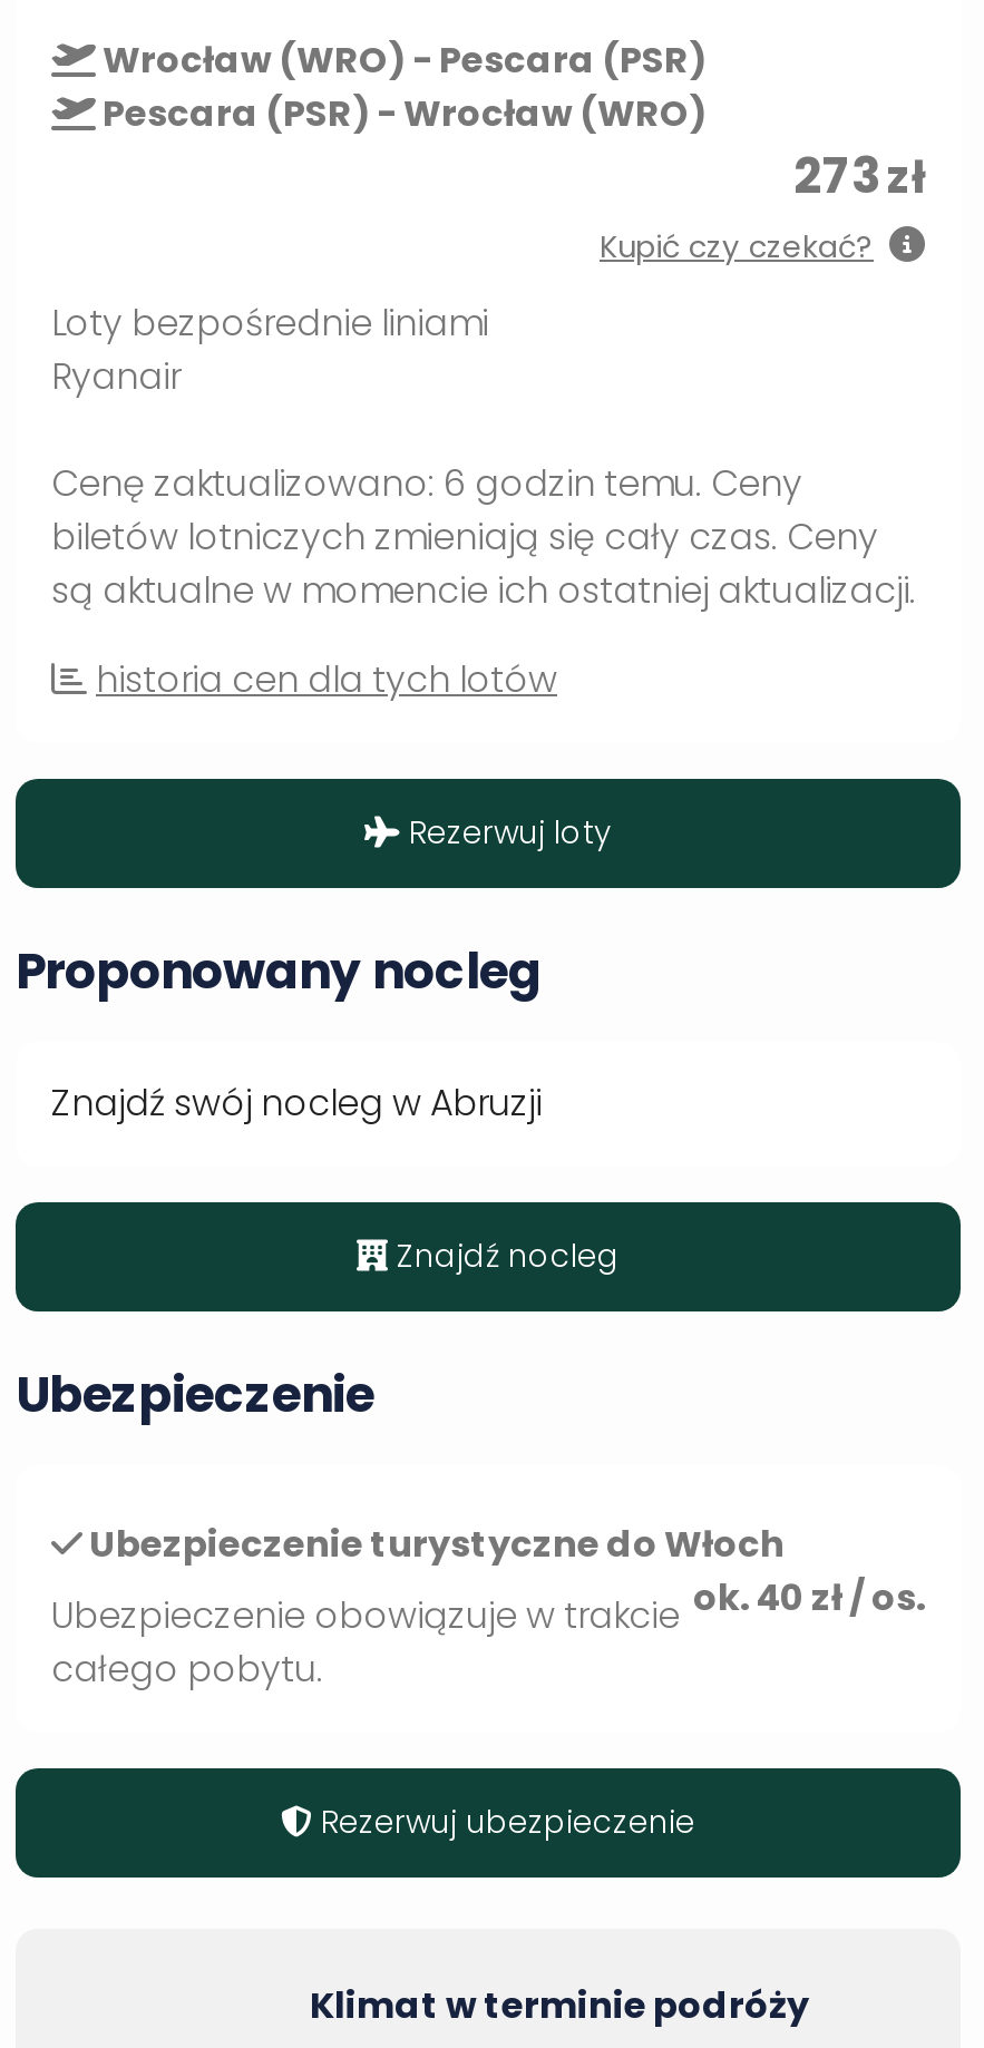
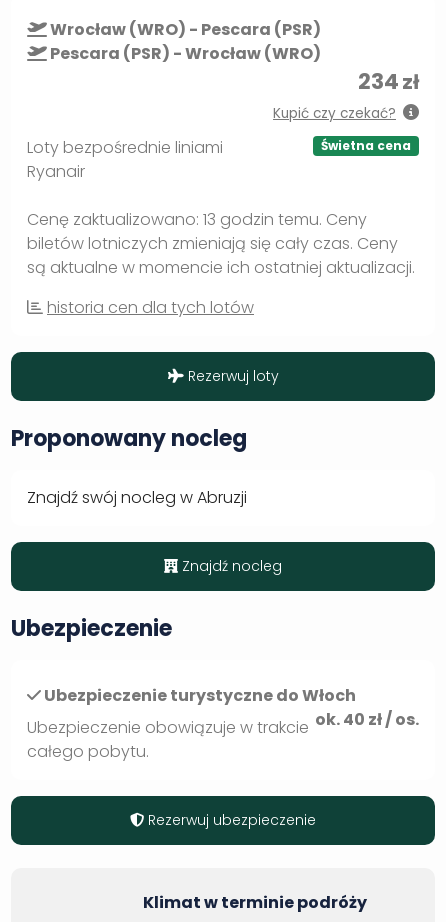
- 273 zł
+ 234 zł

- Cenę zaktualizowano: 6 godzin temu. Ceny
+ Świetna cena
+ Cenę zaktualizowano: 13 godzin temu. Ceny
